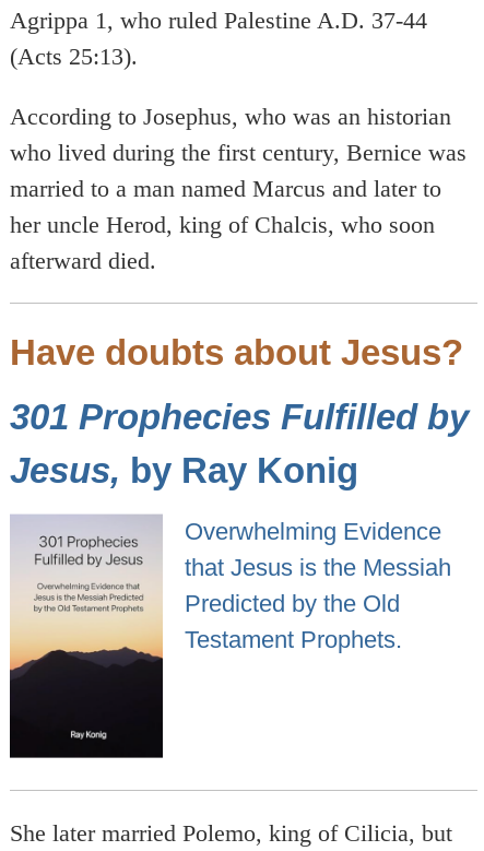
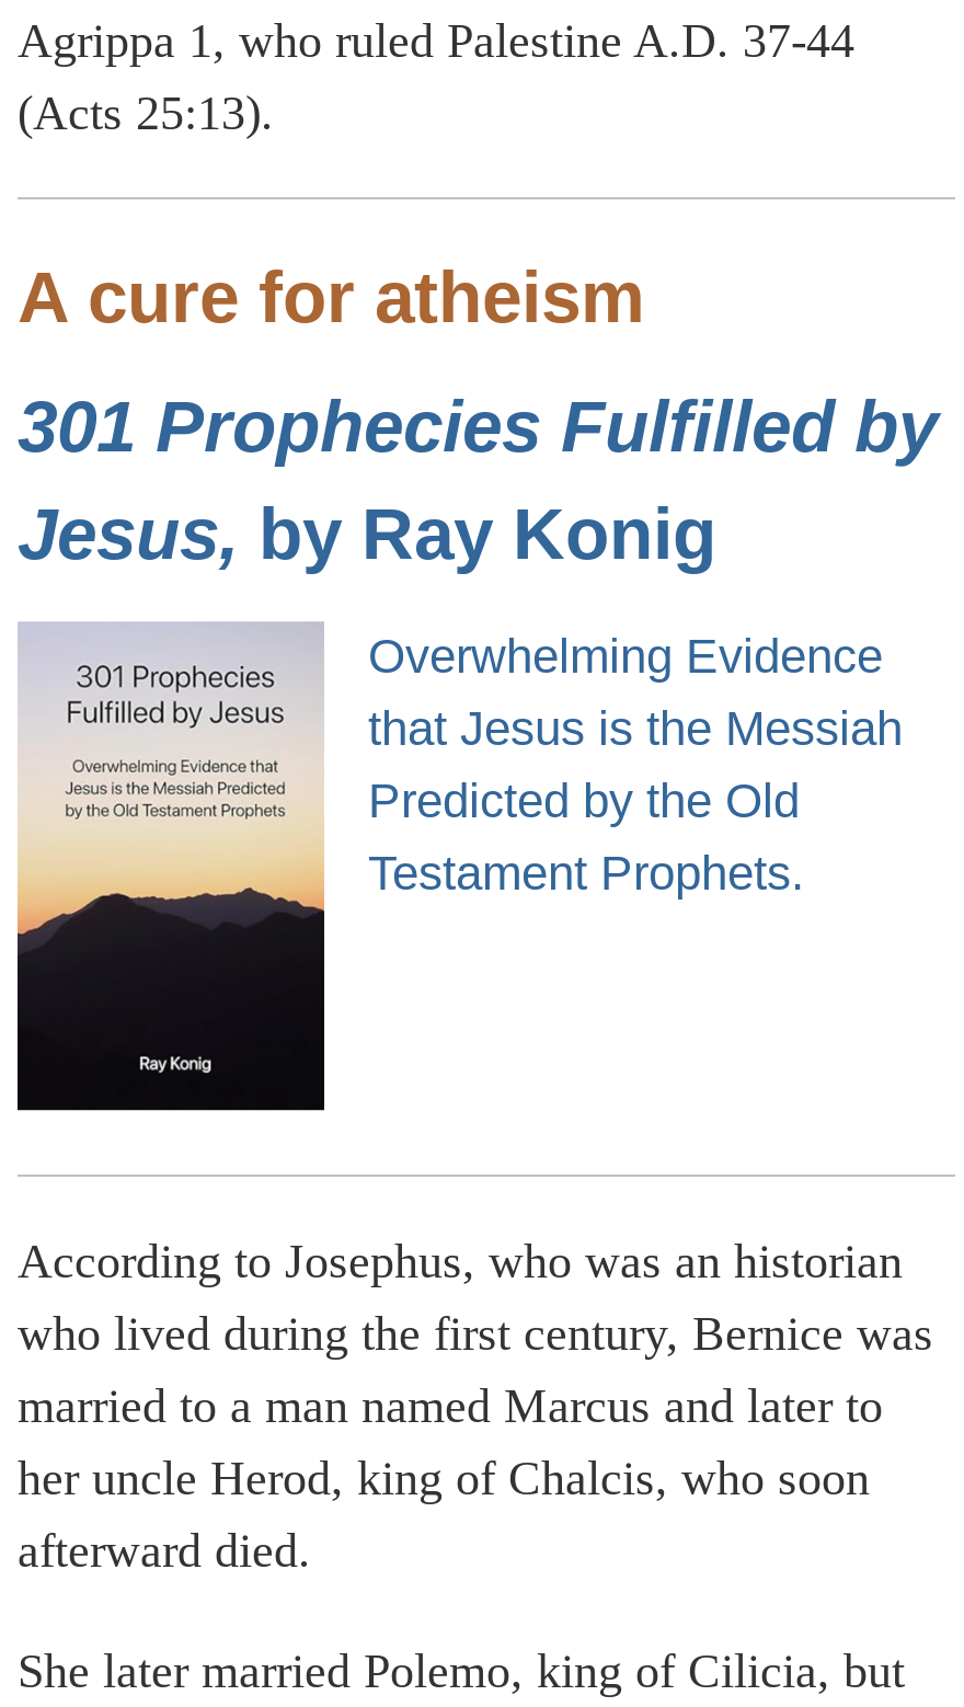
moved down: According to Josephus, who was an historian | who lived during the first century, Bernice was | married to a man named Marcus and later to | her uncle Herod, king of Chalcis, who soon | afterward died.

- Have doubts about Jesus?
+ A cure for atheism

moved up: [image] | 301 Prophecies Fulfilled by | Jesus, by Ray Konig | Overwhelming Evidence | that Jesus is the Messiah | Predicted by the Old | Testament Prophets.
